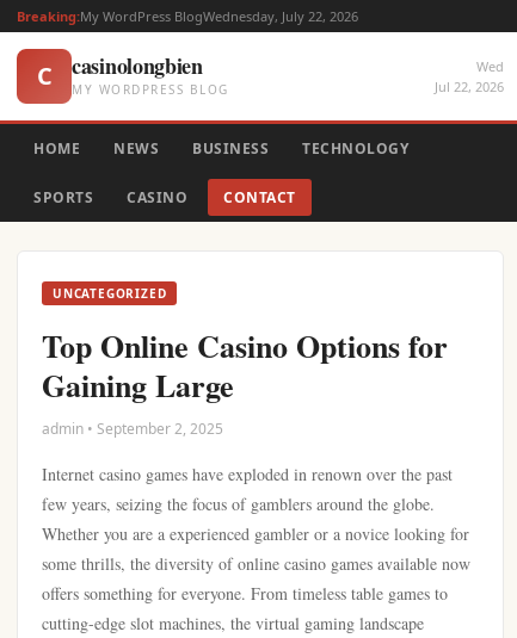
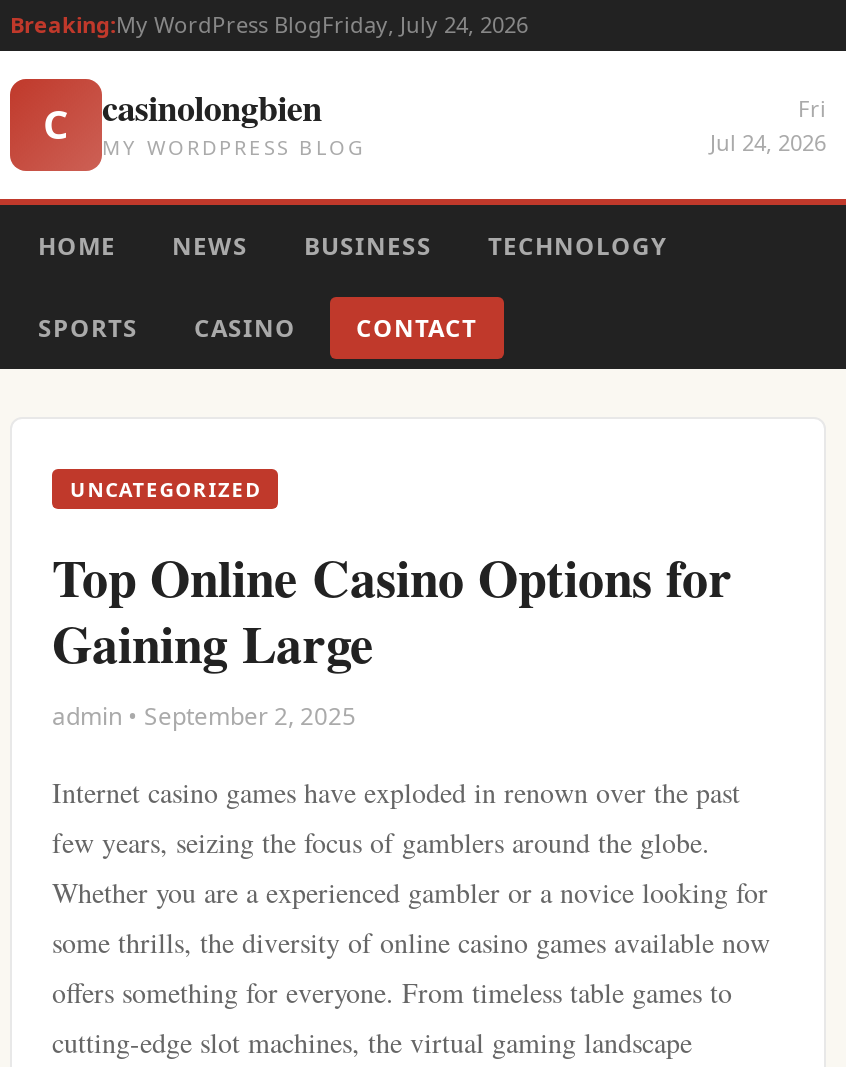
- Breaking:My WordPress BlogWednesday, July 22, 2026
+ Breaking:My WordPress BlogFriday, July 24, 2026

- Wed
- Jul 22, 2026
+ Fri
+ Jul 24, 2026
